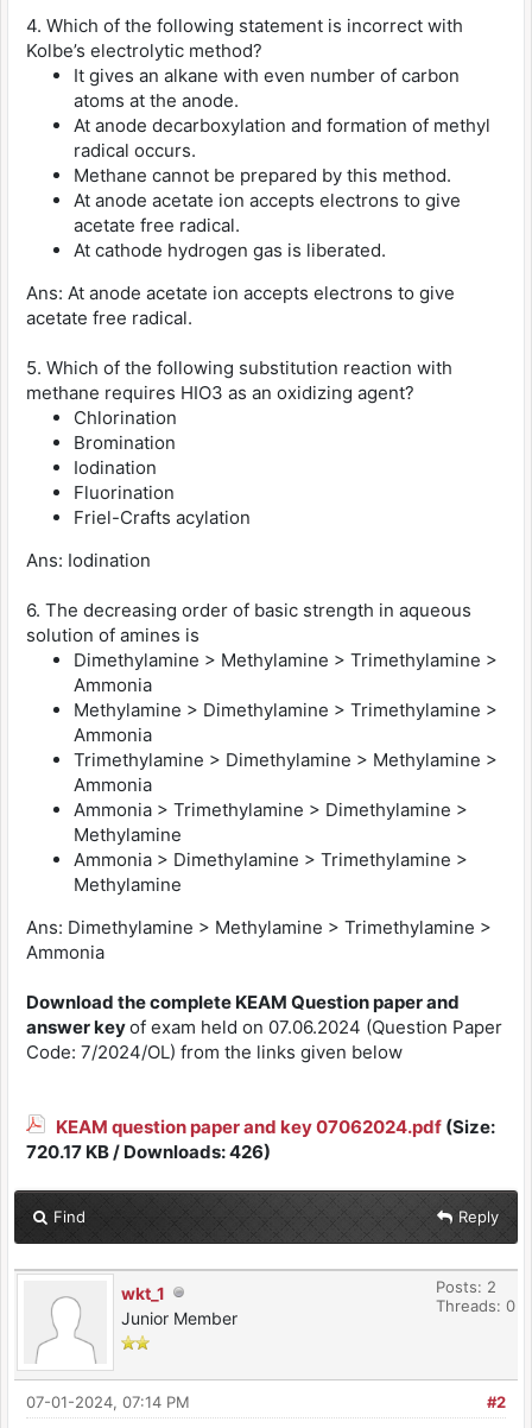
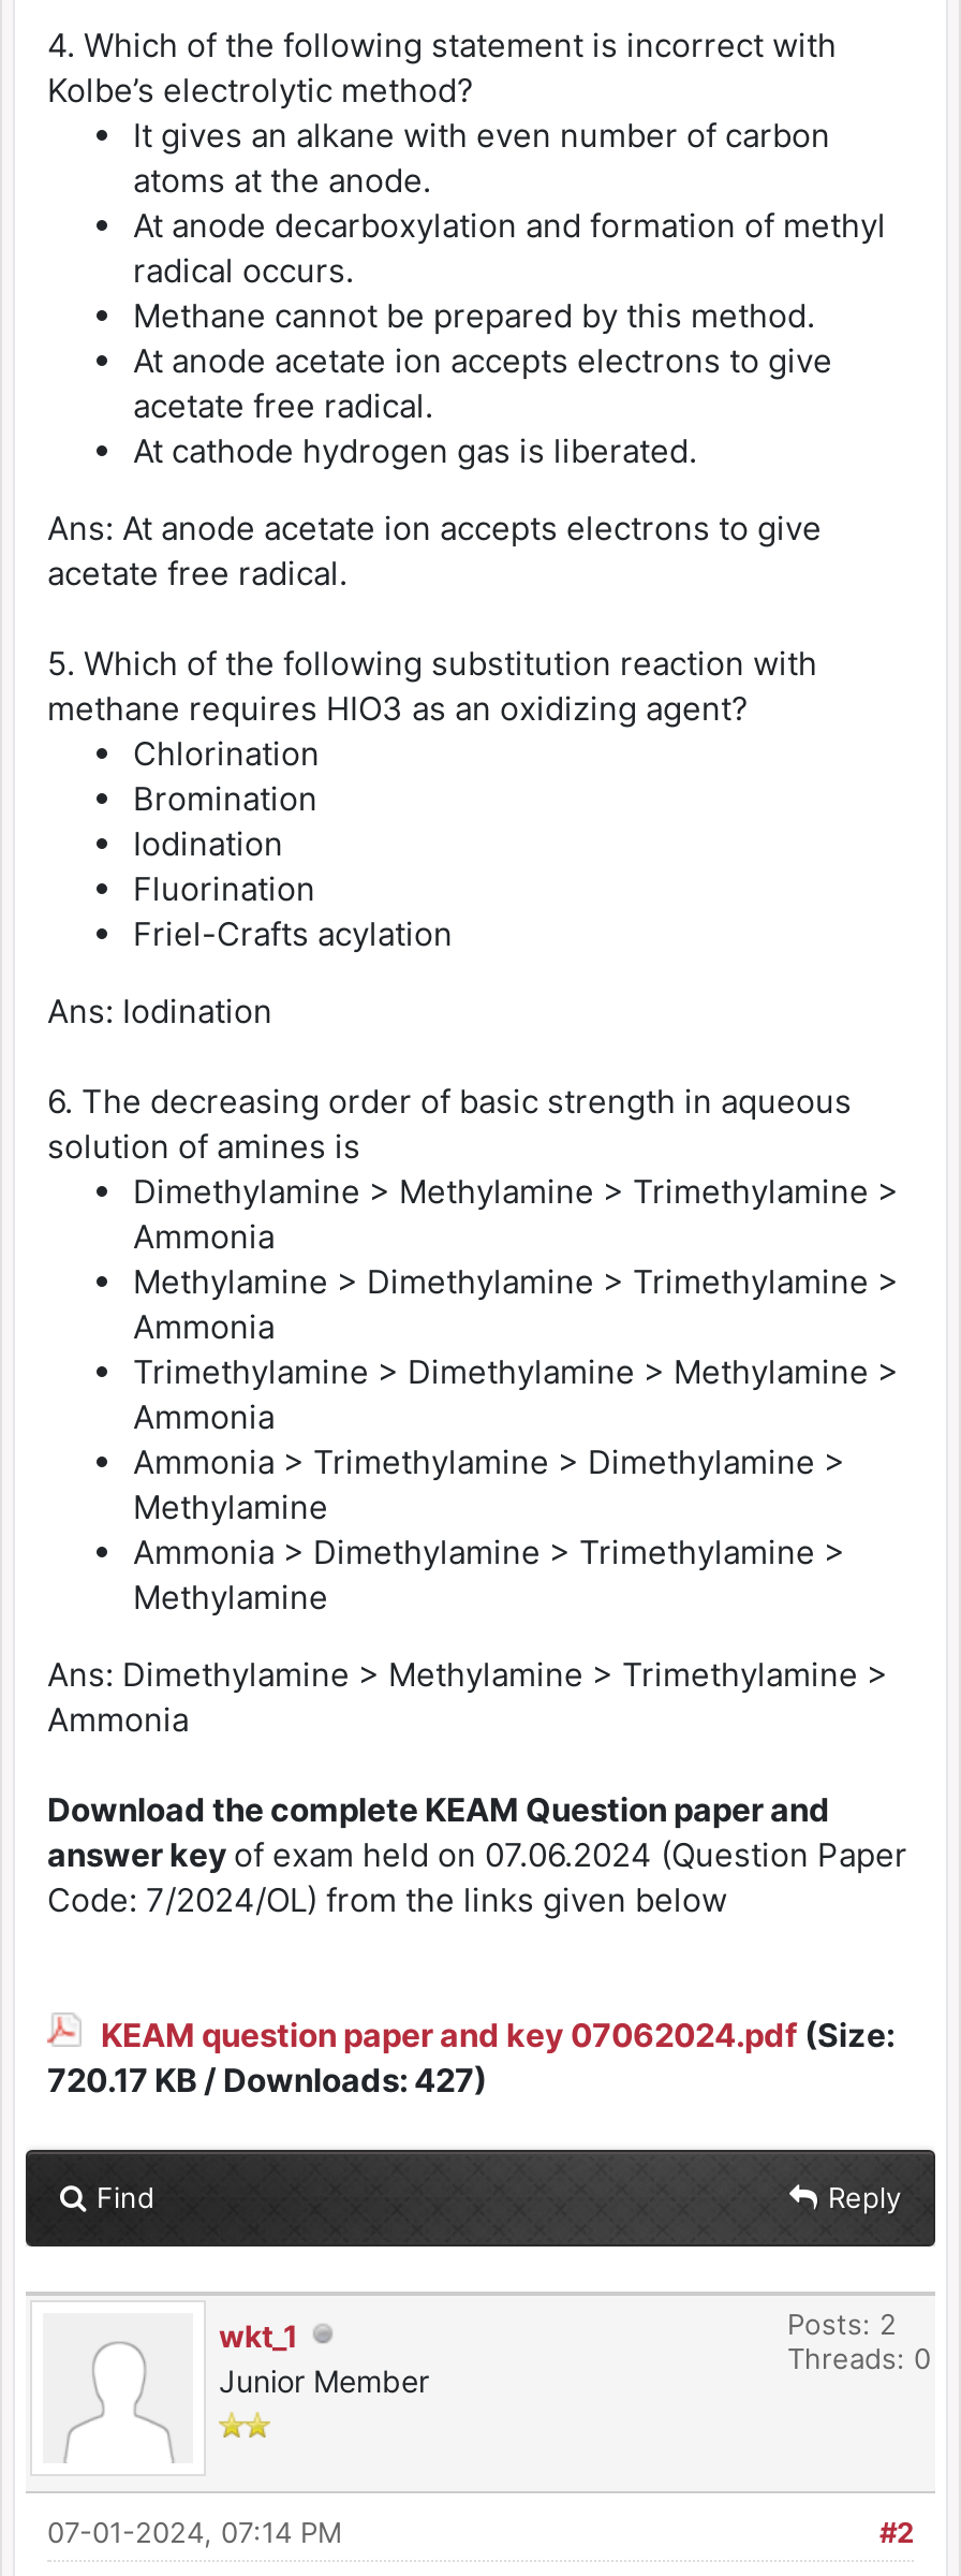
- 720.17 KB / Downloads: 426)
+ 720.17 KB / Downloads: 427)
